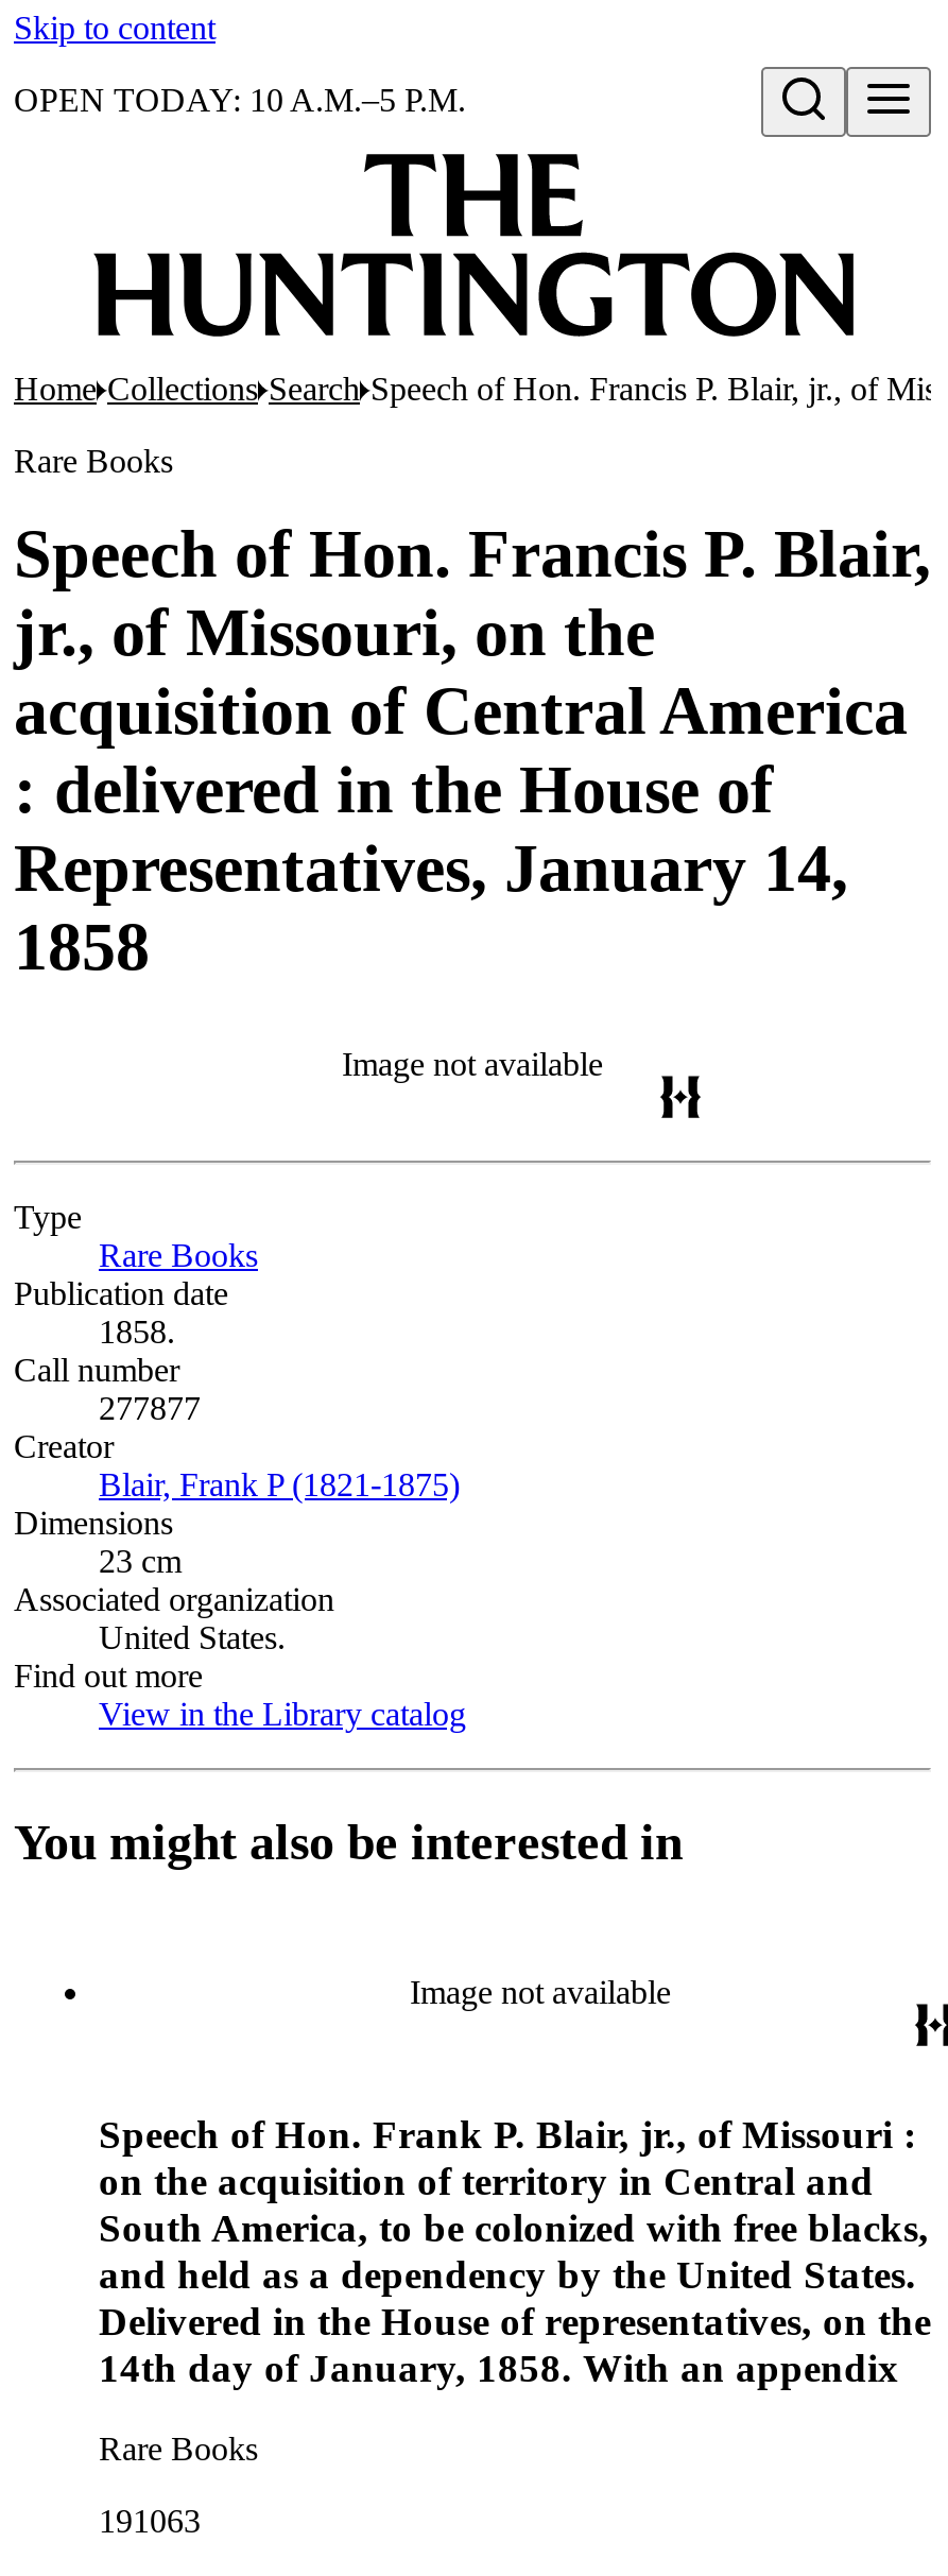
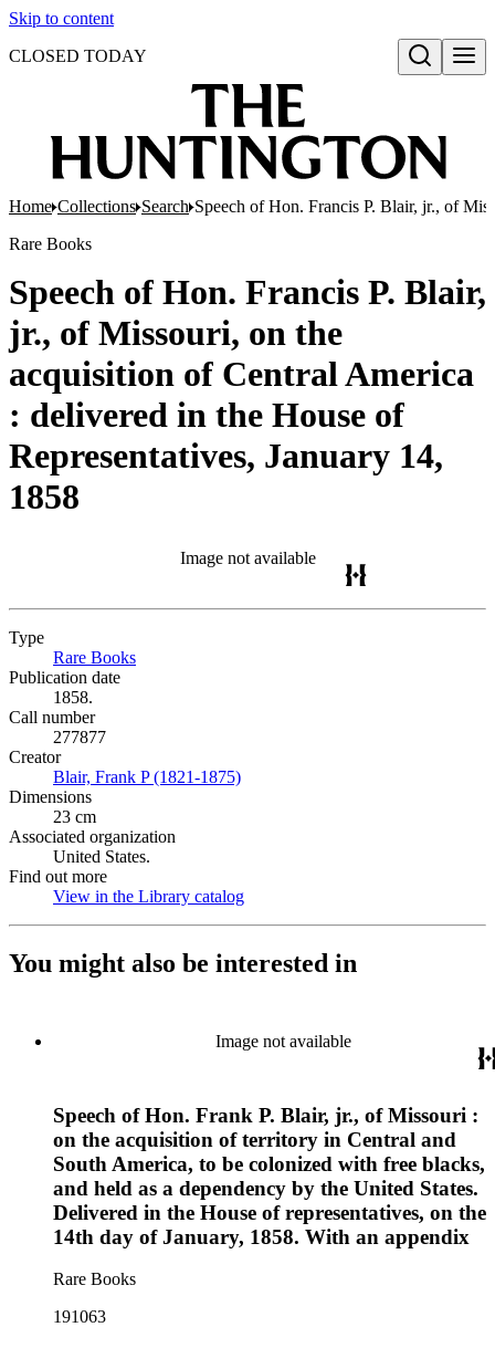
- OPEN TODAY: 10 A.M.–5 P.M.
+ CLOSED TODAY
